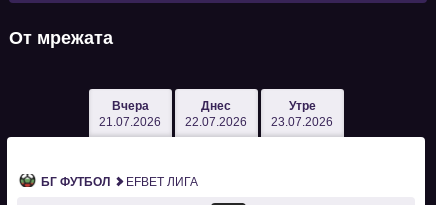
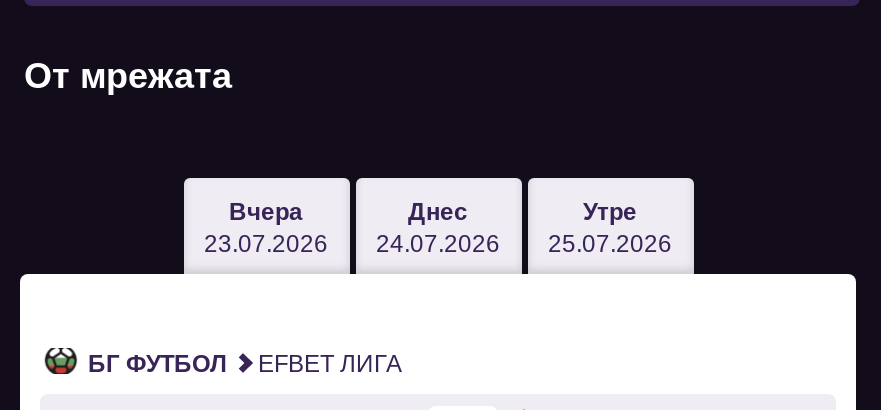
- 21.07.2026
+ 23.07.2026

- 22.07.2026
+ 24.07.2026

- 23.07.2026
+ 25.07.2026
